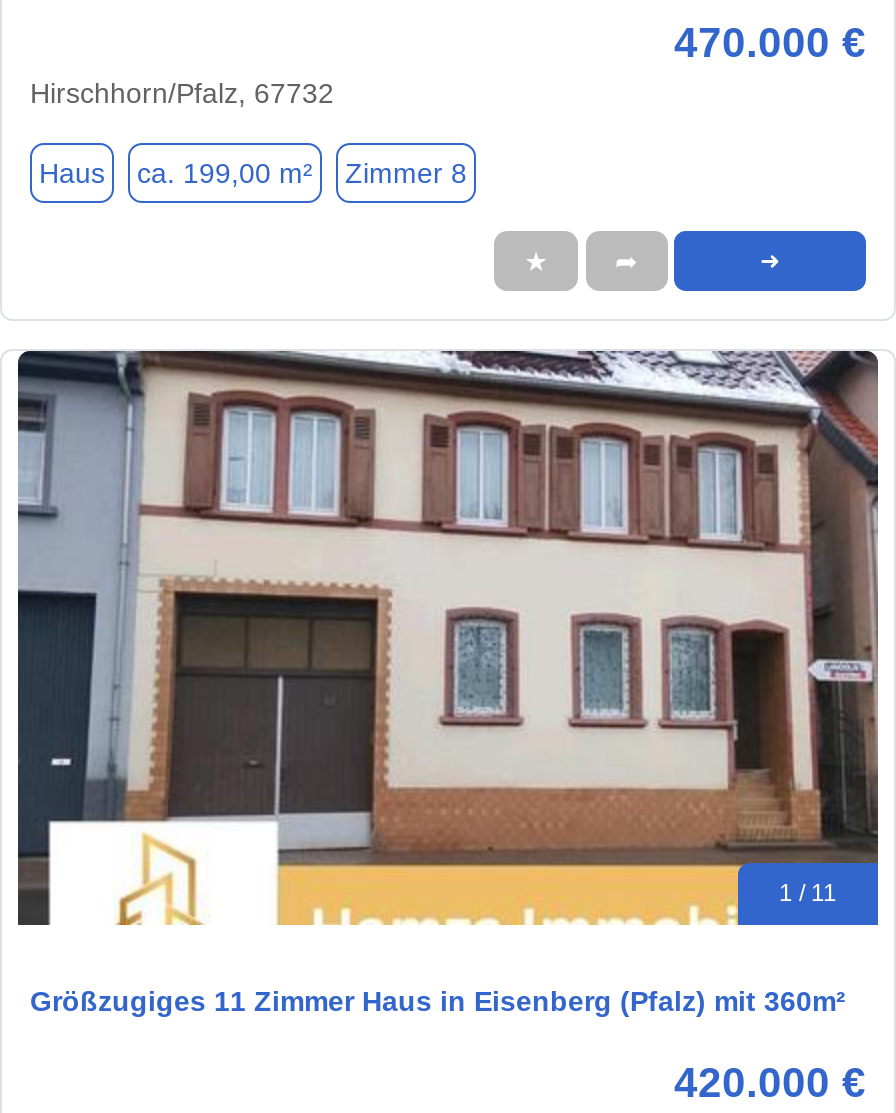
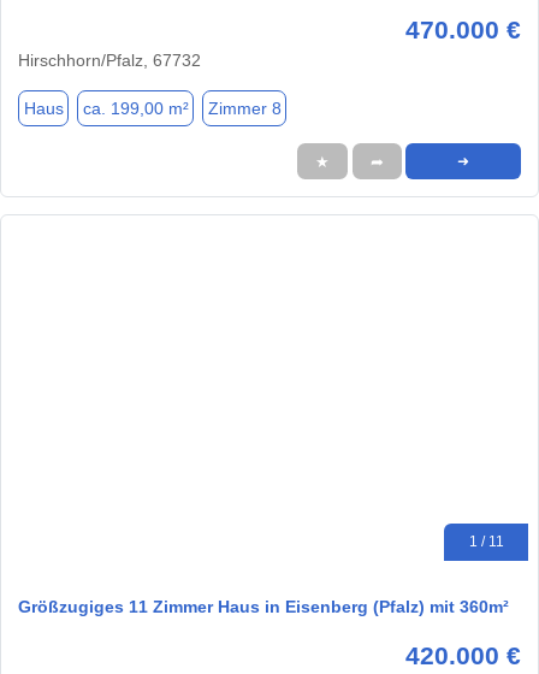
- [image]
